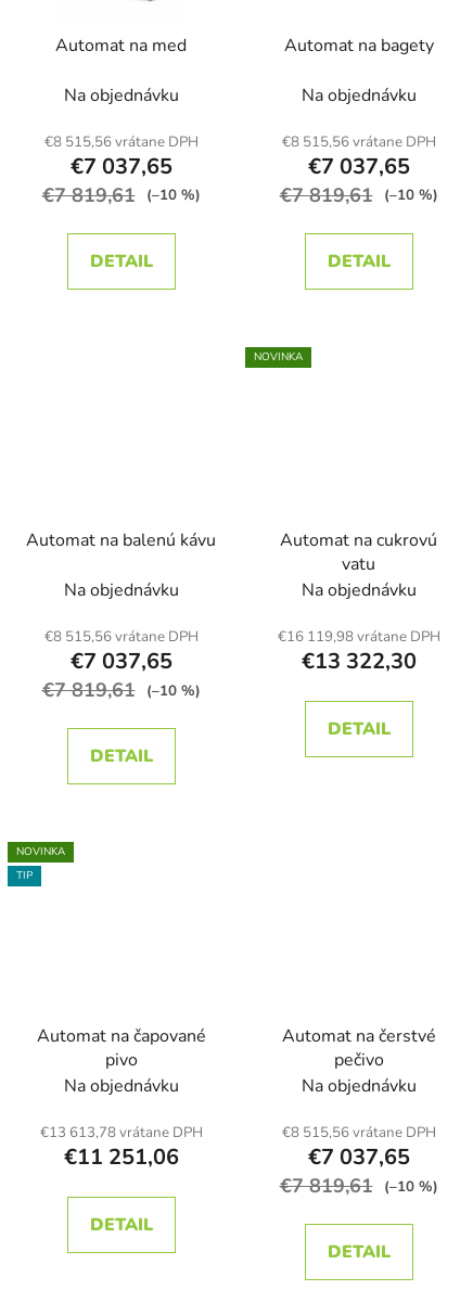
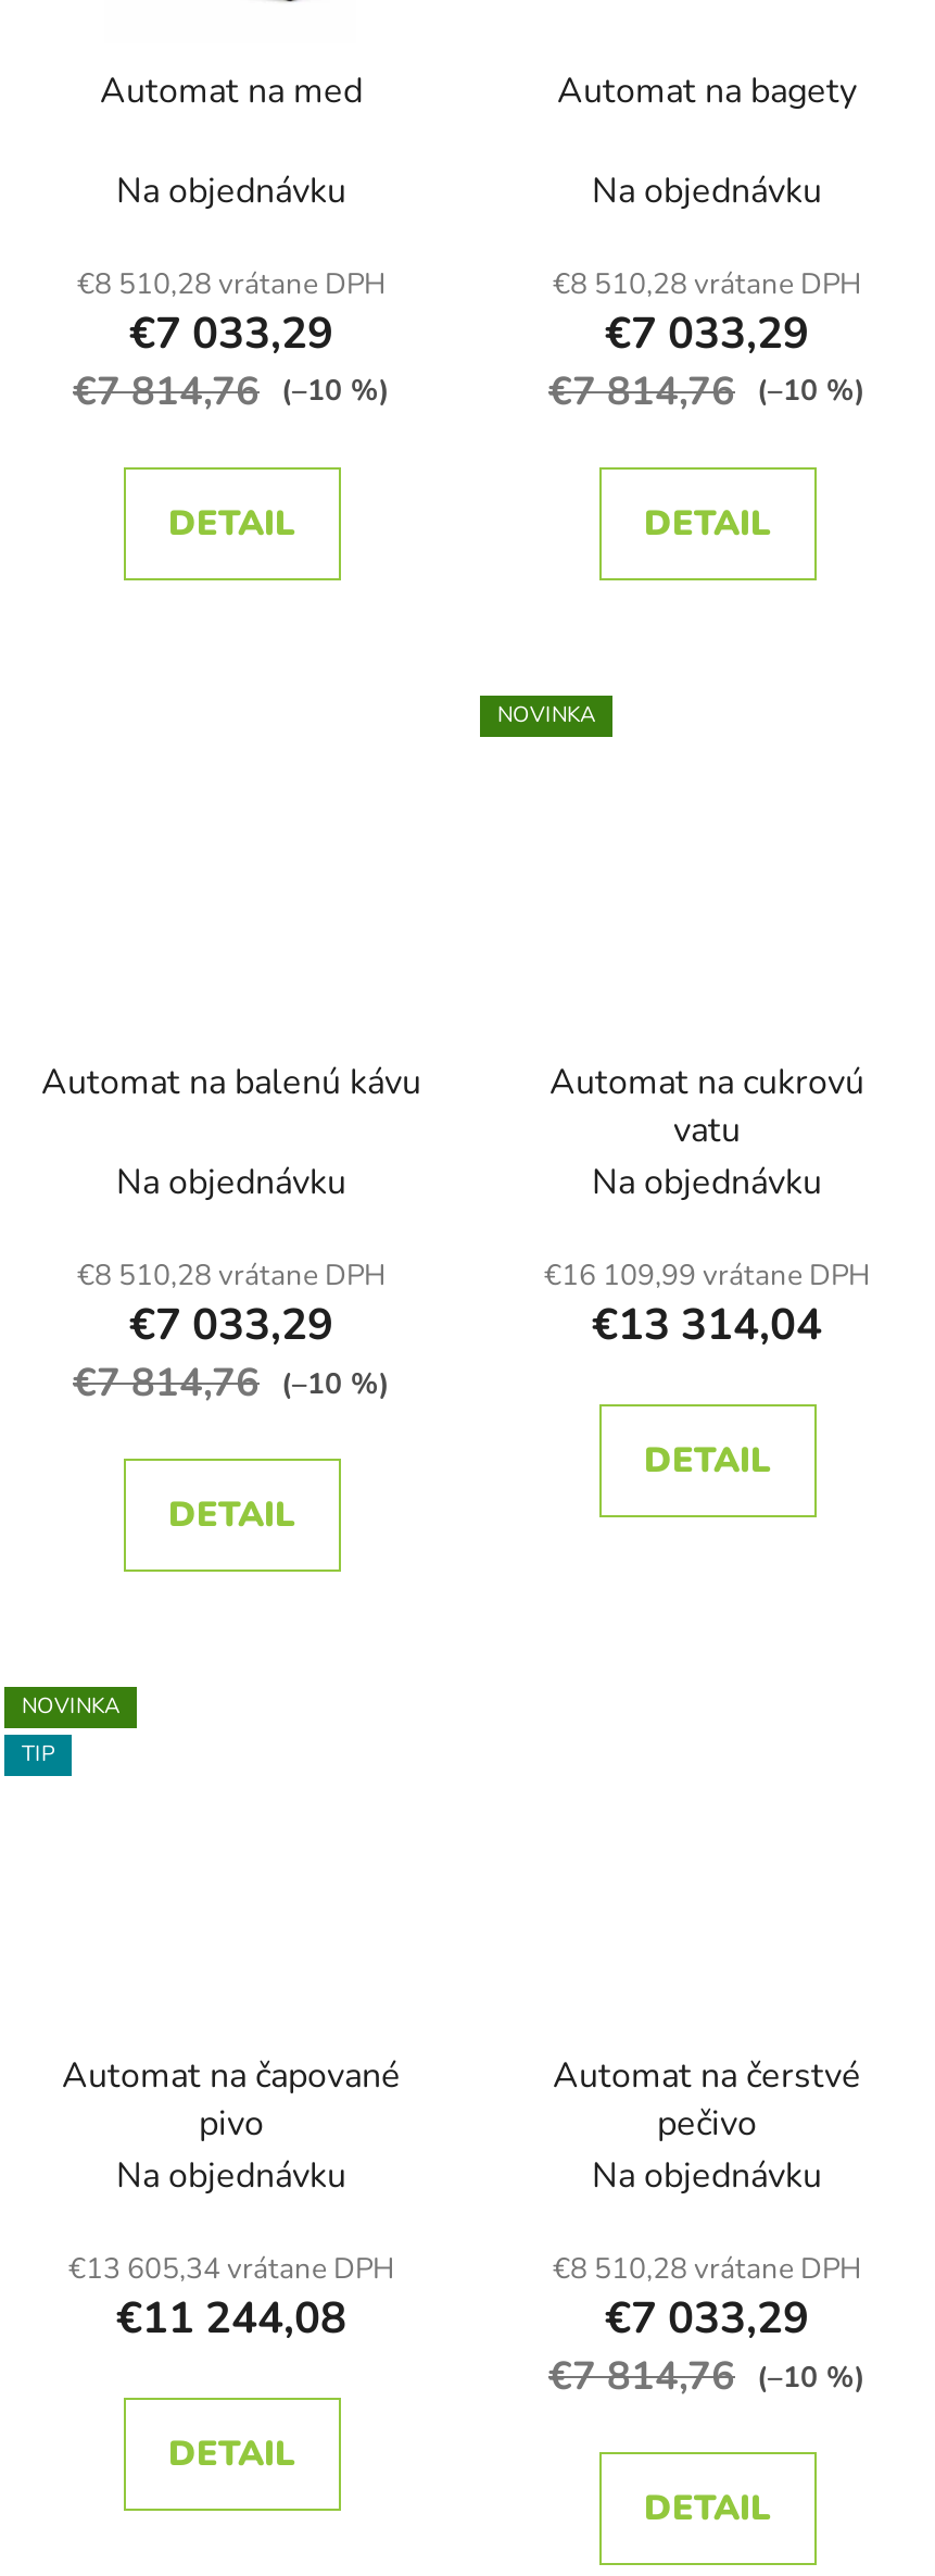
- €8 515,56 vrátane DPH
+ €8 510,28 vrátane DPH

- €8 515,56 vrátane DPH
+ €8 510,28 vrátane DPH

- €7 037,65
+ €7 033,29

- €7 037,65
+ €7 033,29

- €7 819,61 (–10 %)
+ €7 814,76 (–10 %)

- €7 819,61 (–10 %)
+ €7 814,76 (–10 %)

- €8 515,56 vrátane DPH
+ €8 510,28 vrátane DPH

- €16 119,98 vrátane DPH
+ €16 109,99 vrátane DPH

- €7 037,65
+ €7 033,29

- €13 322,30
+ €13 314,04

- €7 819,61 (–10 %)
+ €7 814,76 (–10 %)

- €13 613,78 vrátane DPH
+ €13 605,34 vrátane DPH

- €8 515,56 vrátane DPH
+ €8 510,28 vrátane DPH

- €11 251,06
+ €11 244,08

- €7 037,65
+ €7 033,29

- €7 819,61 (–10 %)
+ €7 814,76 (–10 %)
